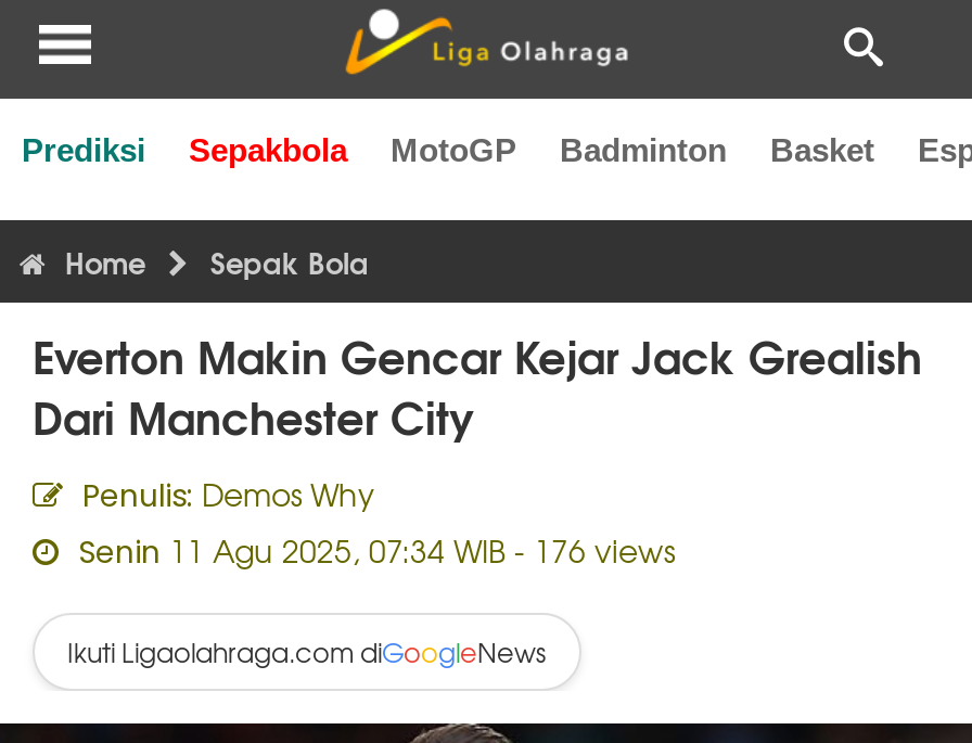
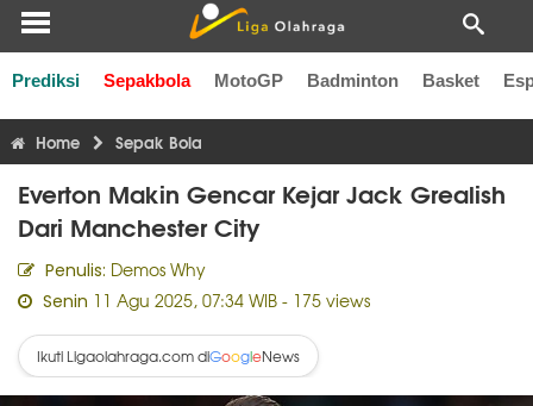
- Senin 11 Agu 2025, 07:34 WIB - 176 views
+ Senin 11 Agu 2025, 07:34 WIB - 175 views
